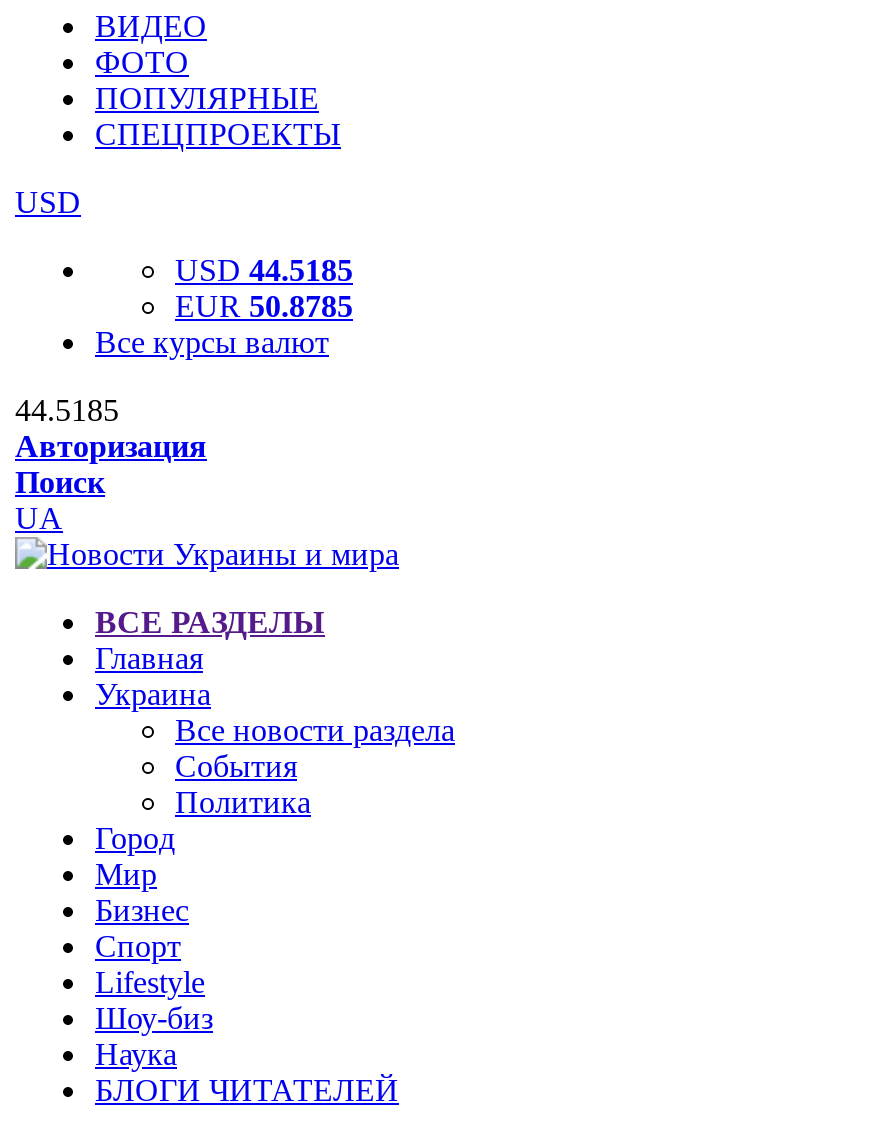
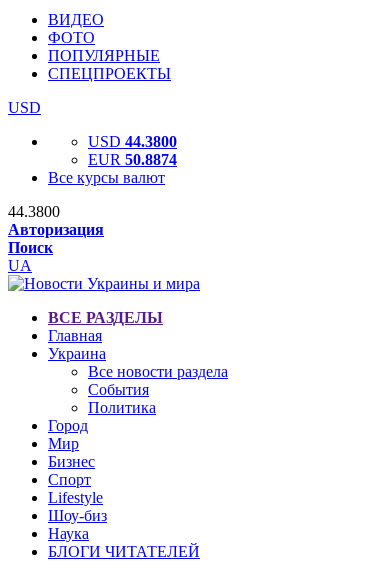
- USD 44.5185
+ USD 44.3800

- EUR 50.8785
+ EUR 50.8874

- 44.5185
+ 44.3800
